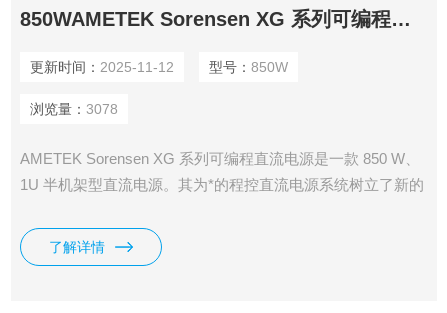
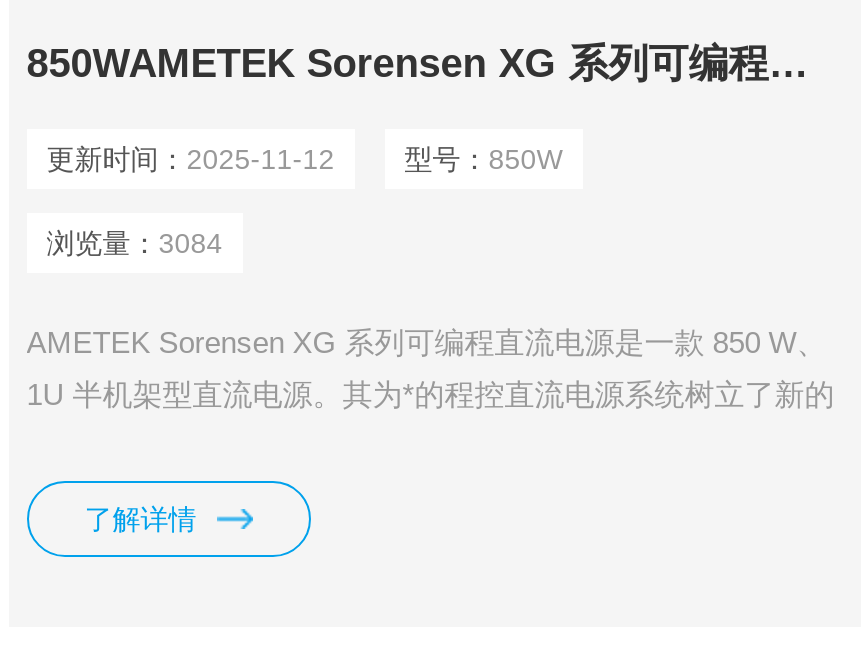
- 浏览量：3078
+ 浏览量：3084
